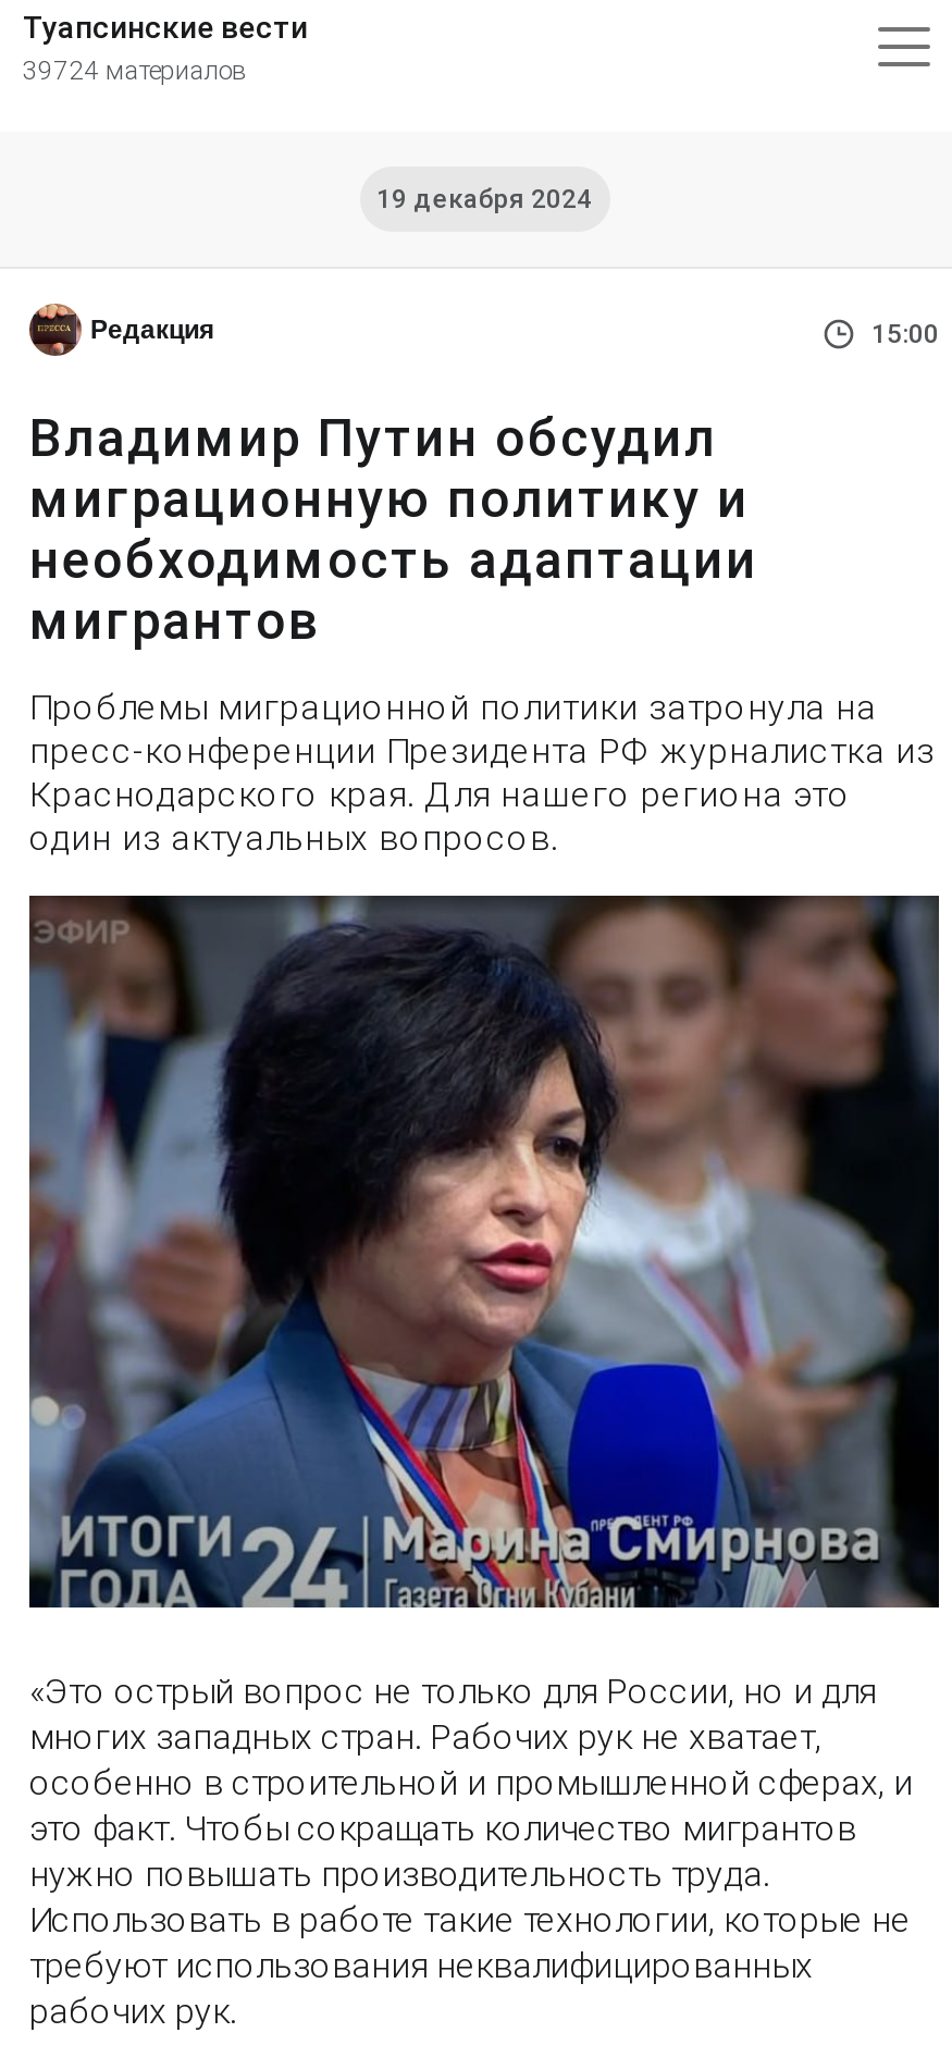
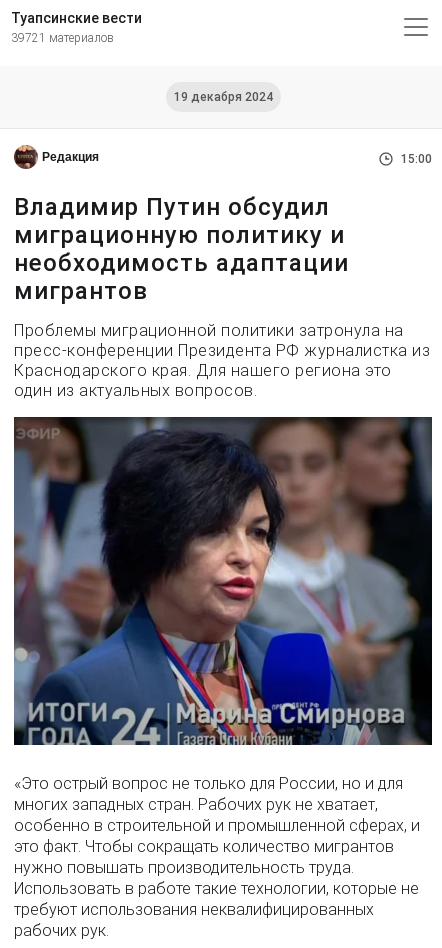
- 39724 материалов
+ 39721 материалов
